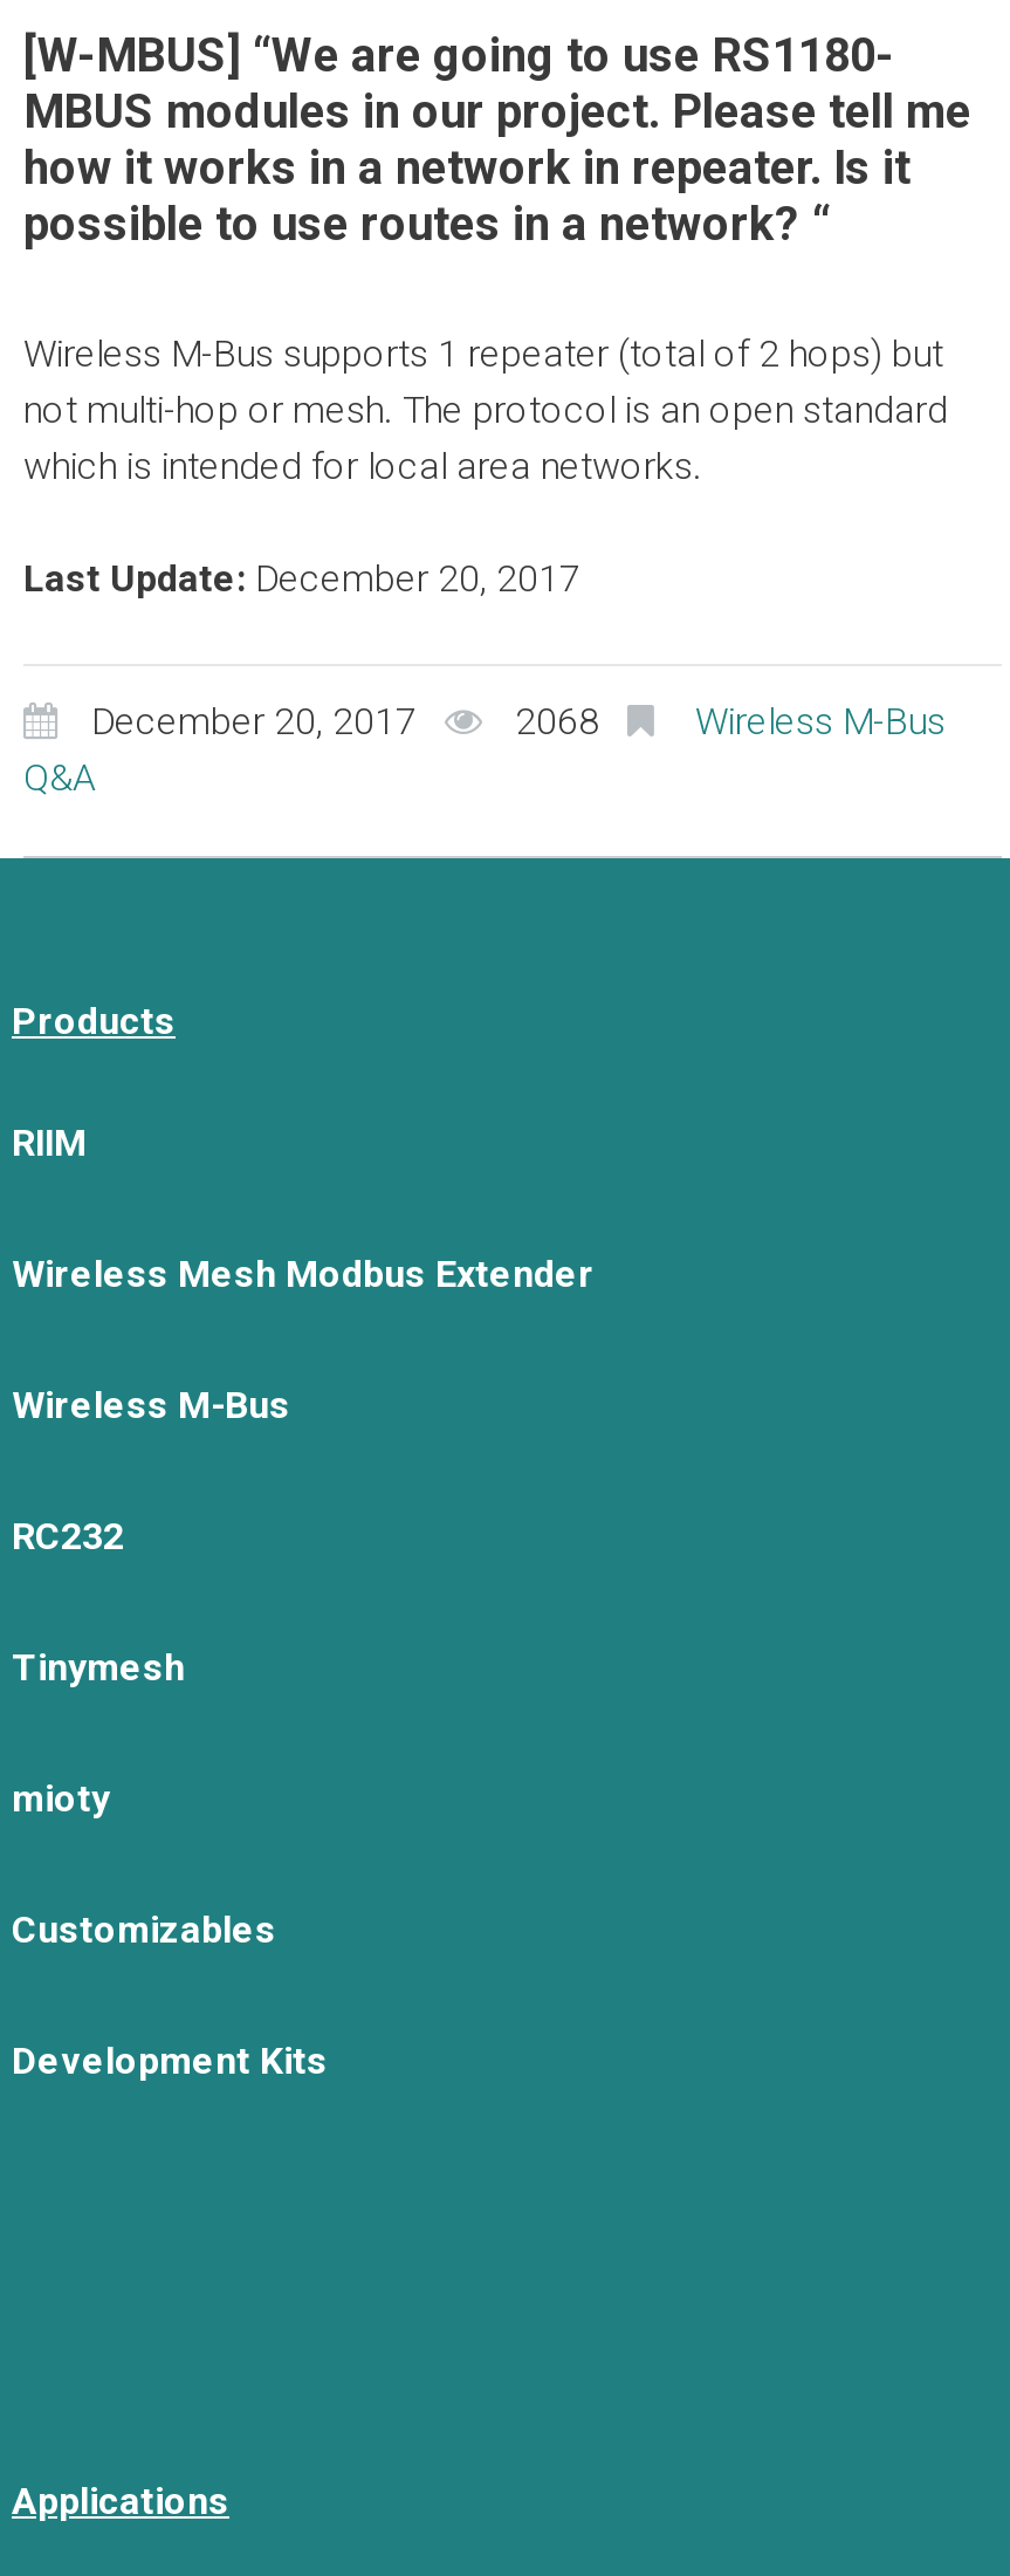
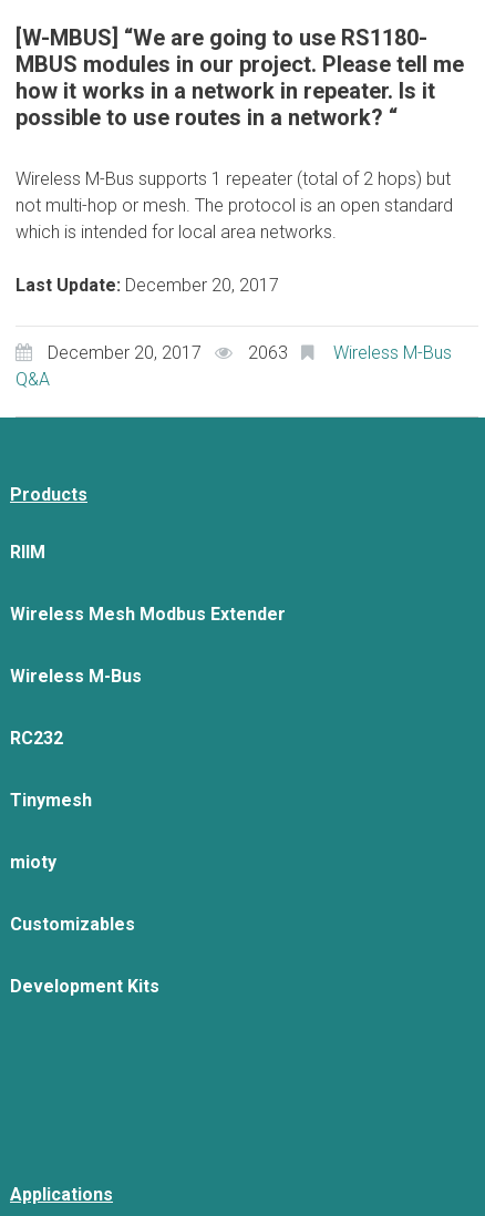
- December 20, 2017 2068 Wireless M-Bus
+ December 20, 2017 2063 Wireless M-Bus
